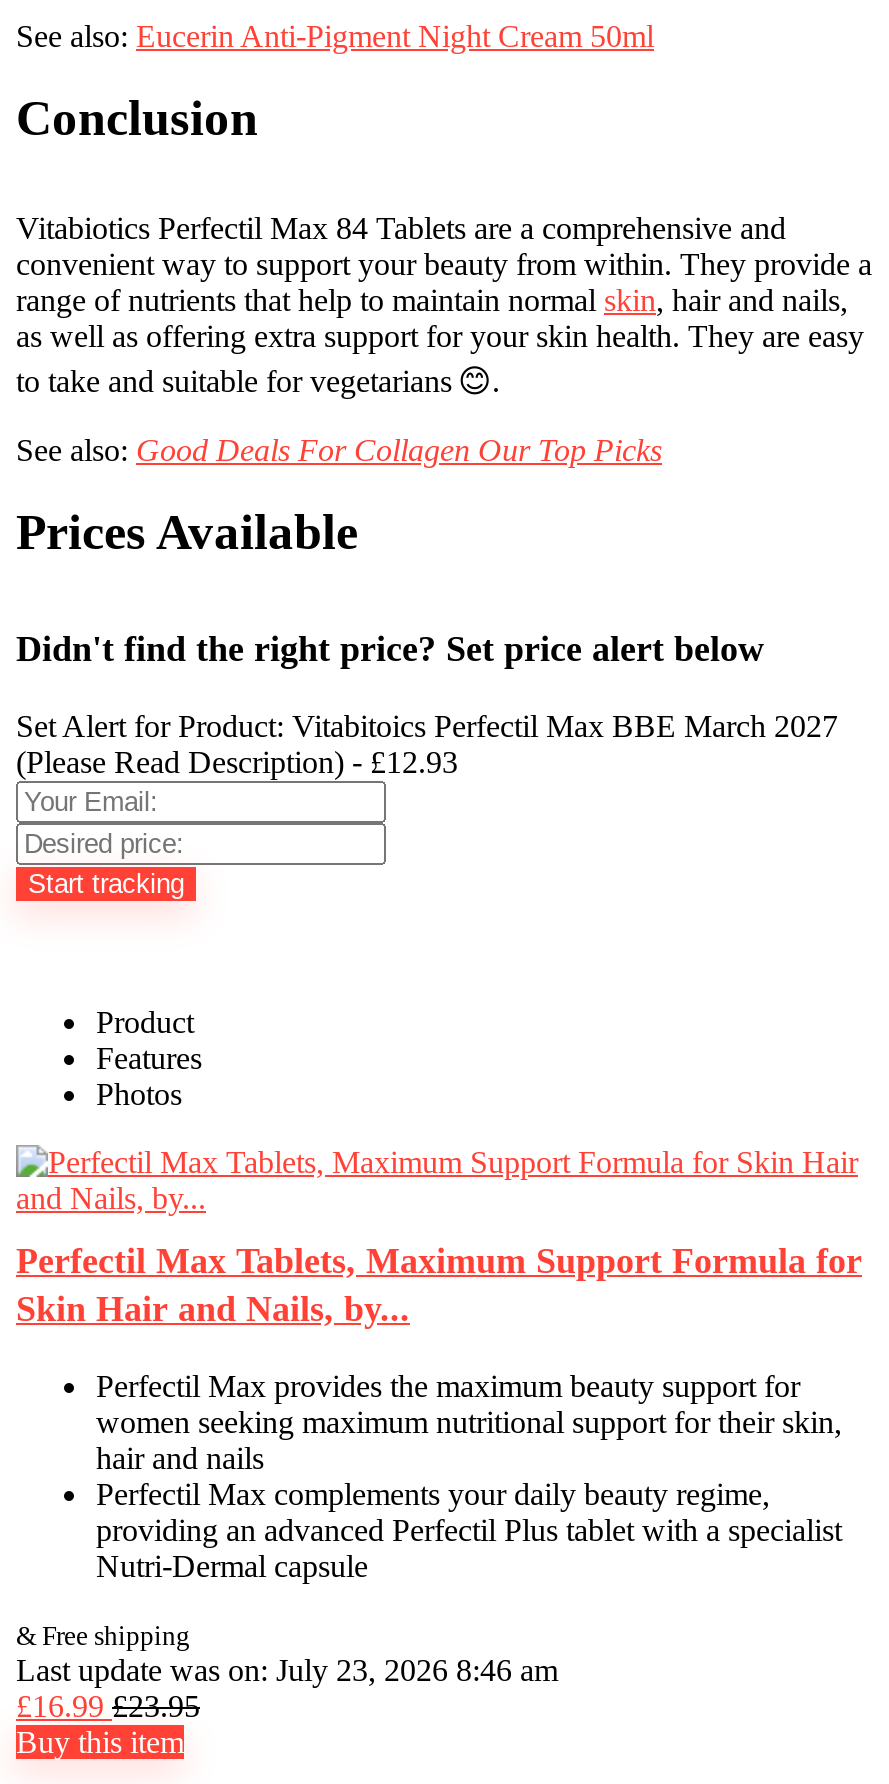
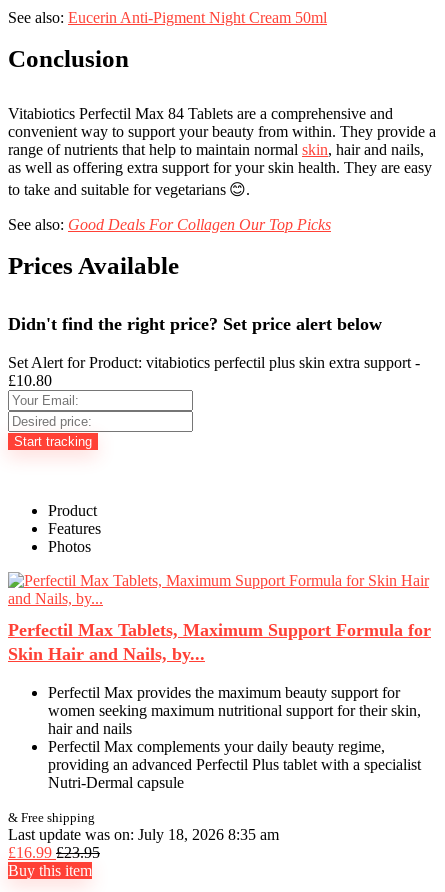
- Set Alert for Product: Vitabitoics Perfectil Max BBE March 2027
- (Please Read Description) - £12.93
+ Set Alert for Product: vitabiotics perfectil plus skin extra support -
+ £10.80

- Last update was on: July 23, 2026 8:46 am
+ Last update was on: July 18, 2026 8:35 am
